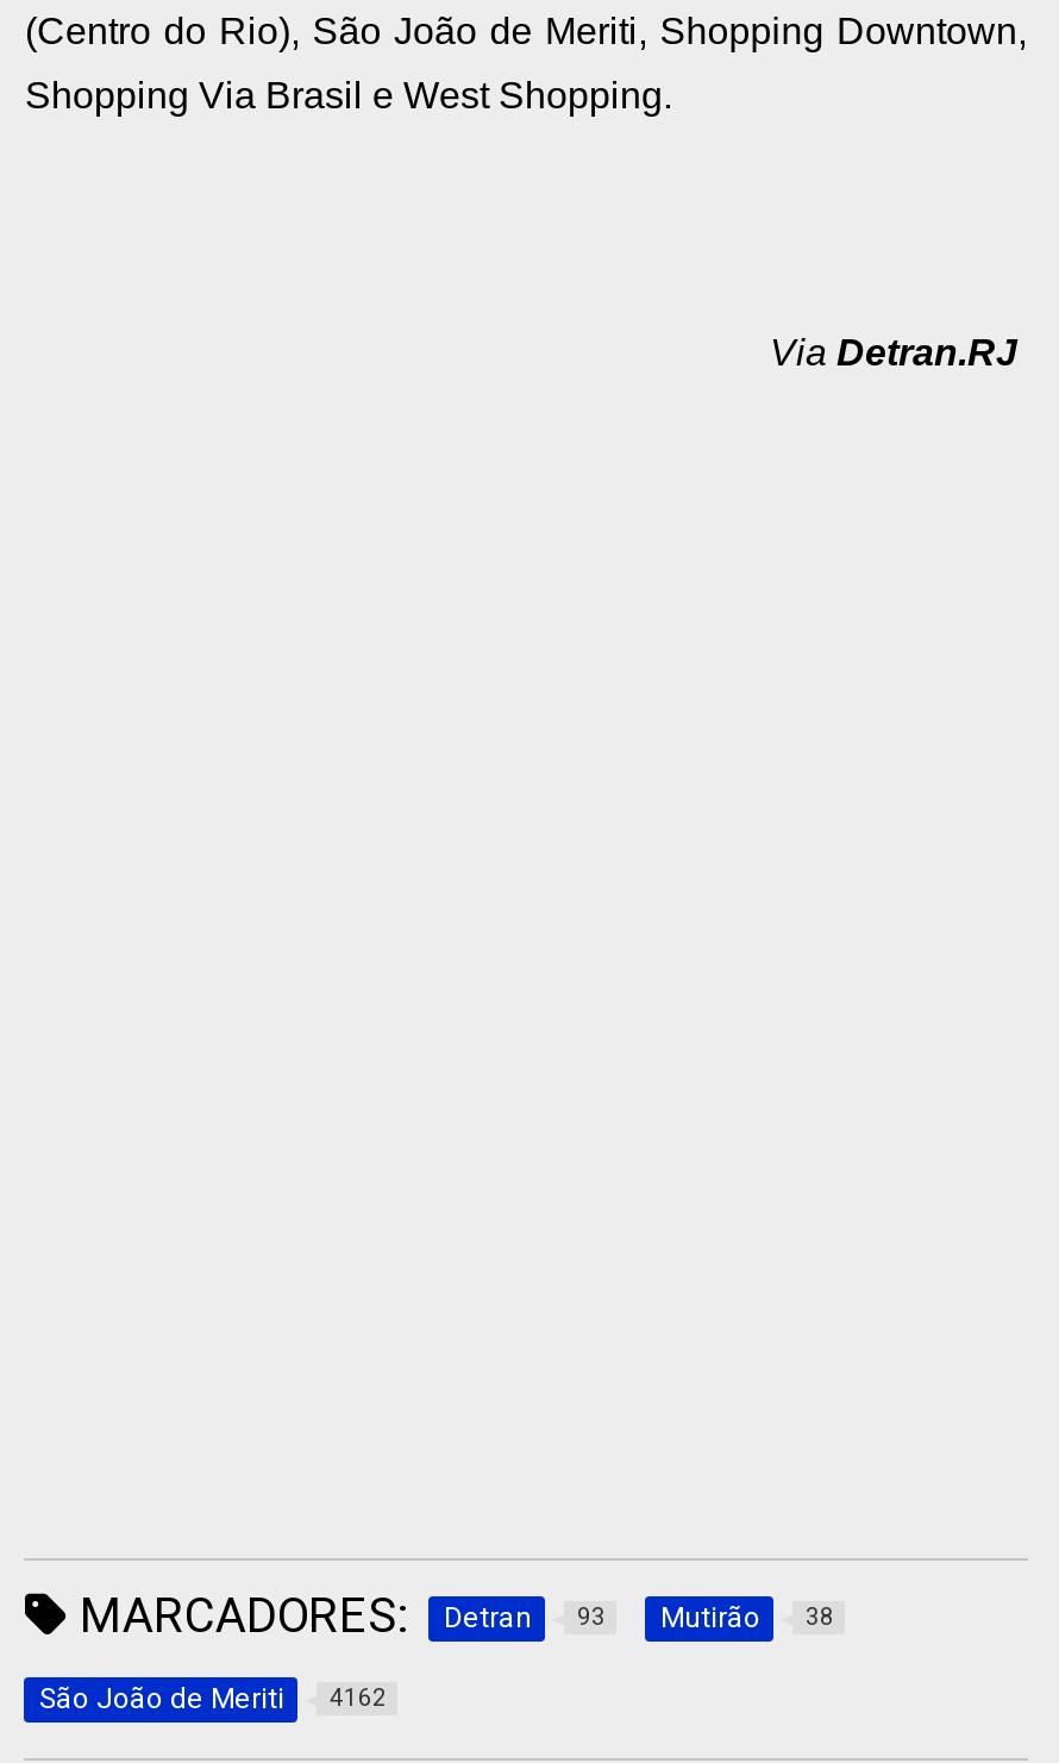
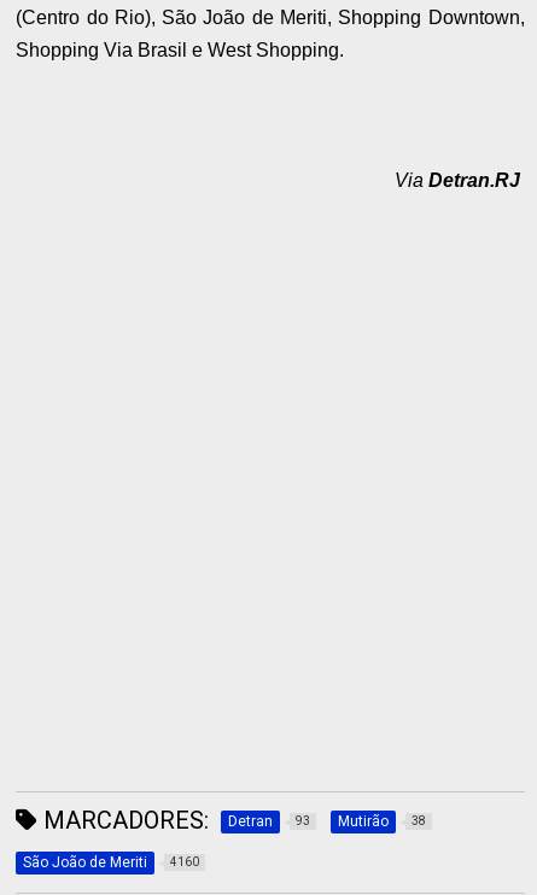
- São João de Meriti 4162
+ São João de Meriti 4160
